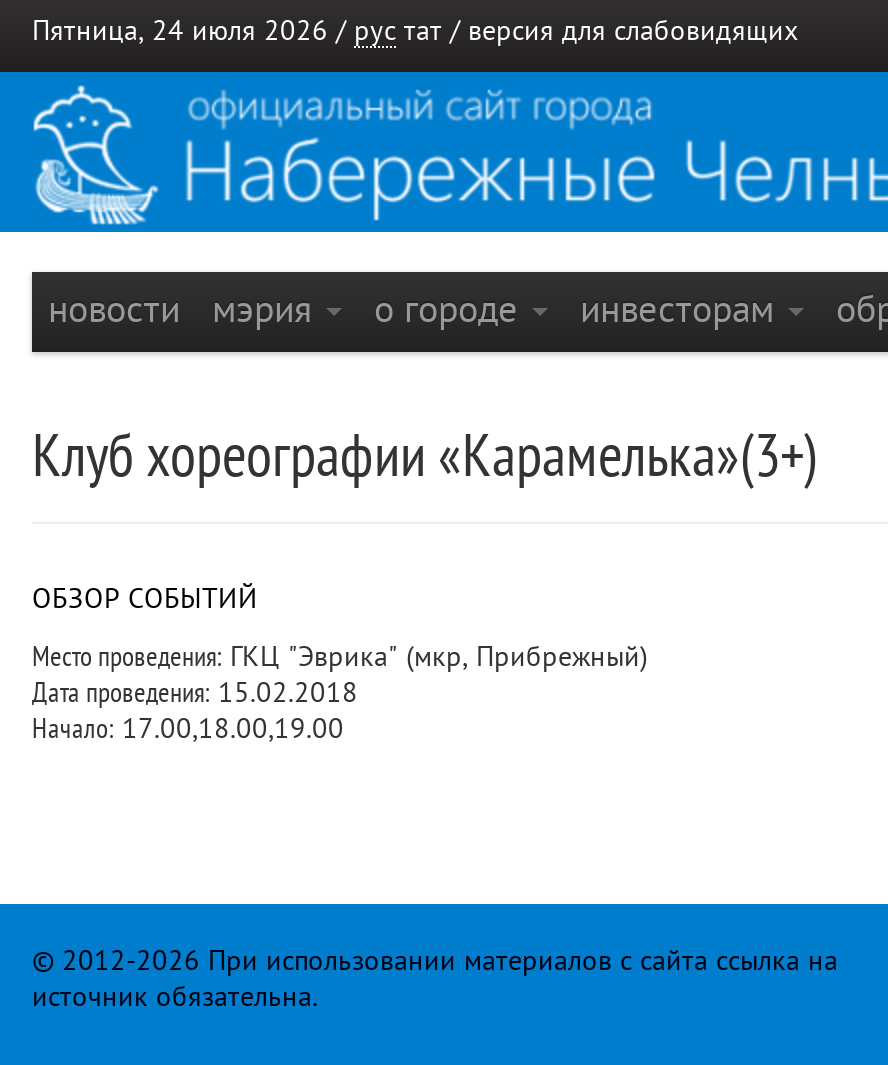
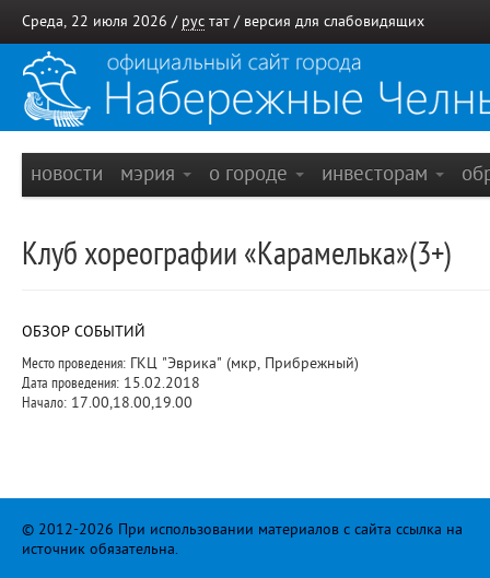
- Пятница, 24 июля 2026 / рус тат / версия для слабовидящих
+ Среда, 22 июля 2026 / рус тат / версия для слабовидящих
